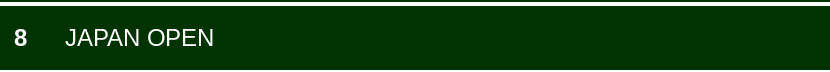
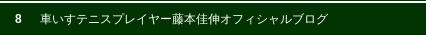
- JAPAN OPEN
+ 車いすテニスプレイヤー藤本佳伸オフィシャルブログ
